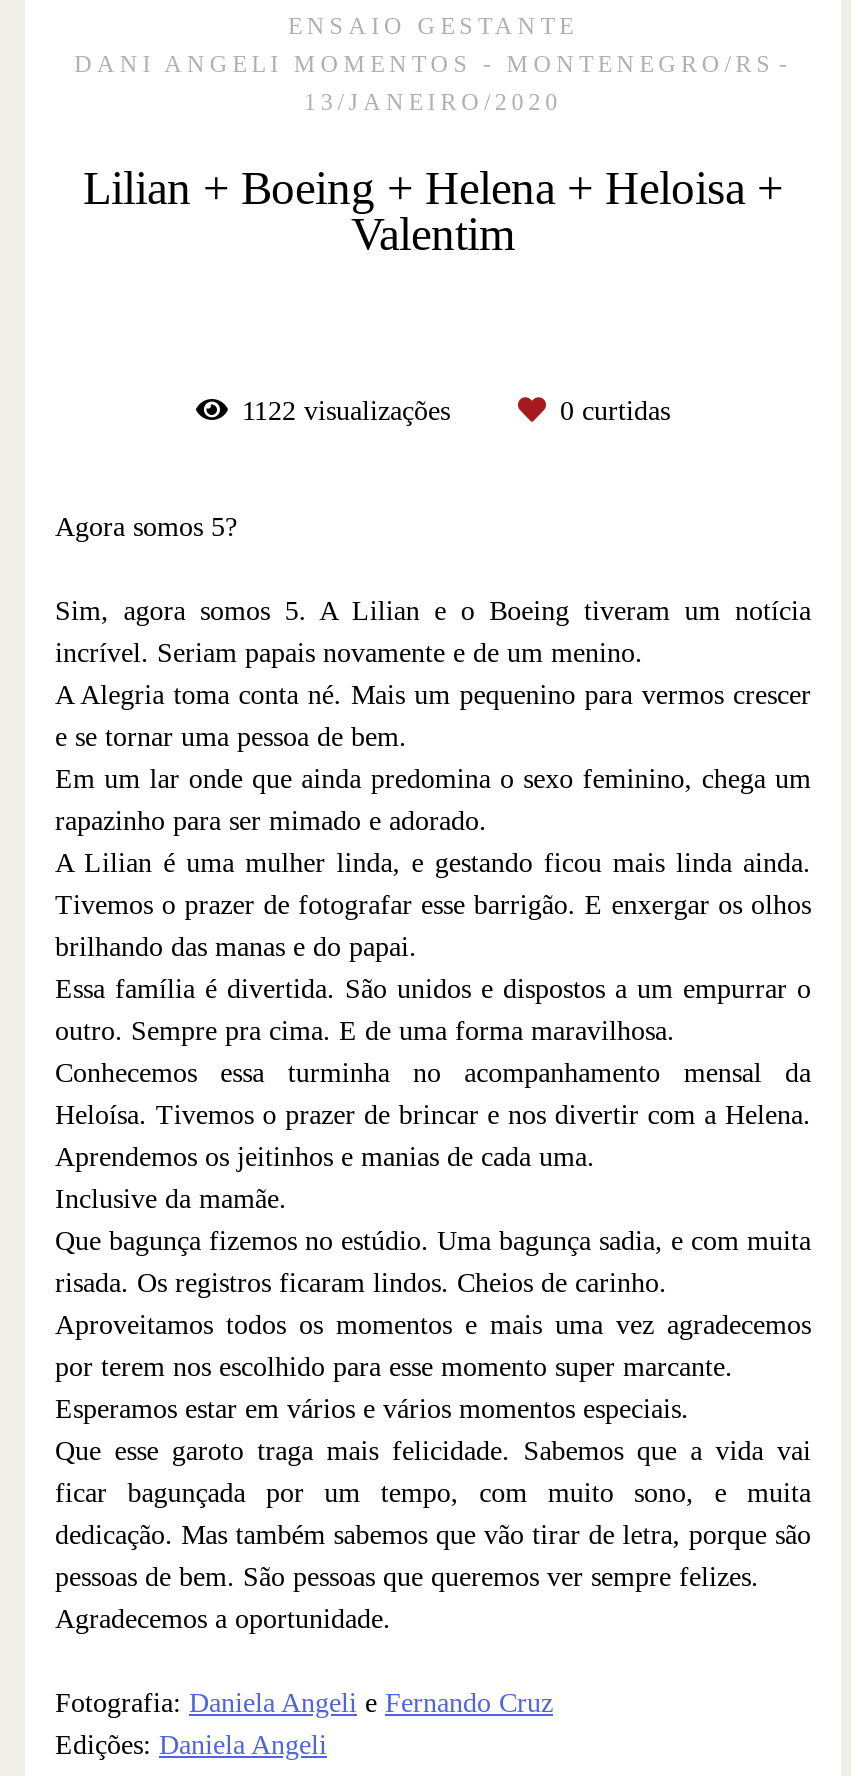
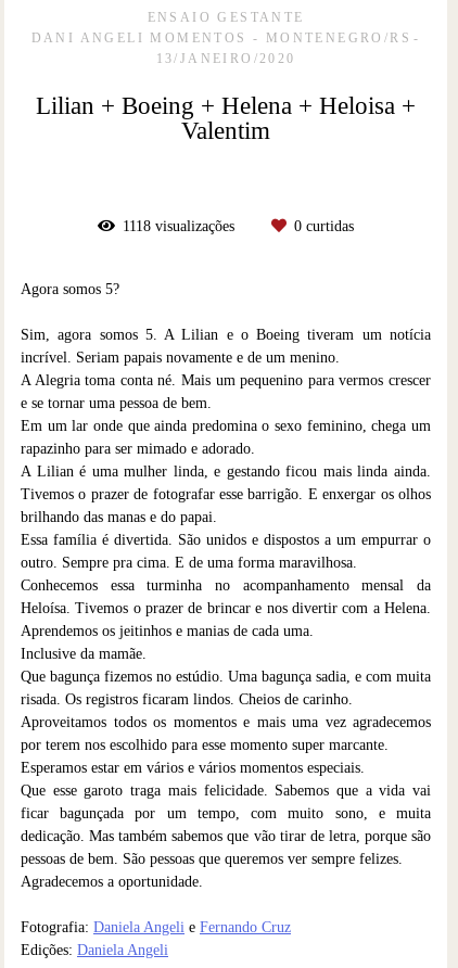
- 1122 visualizações
+ 1118 visualizações
